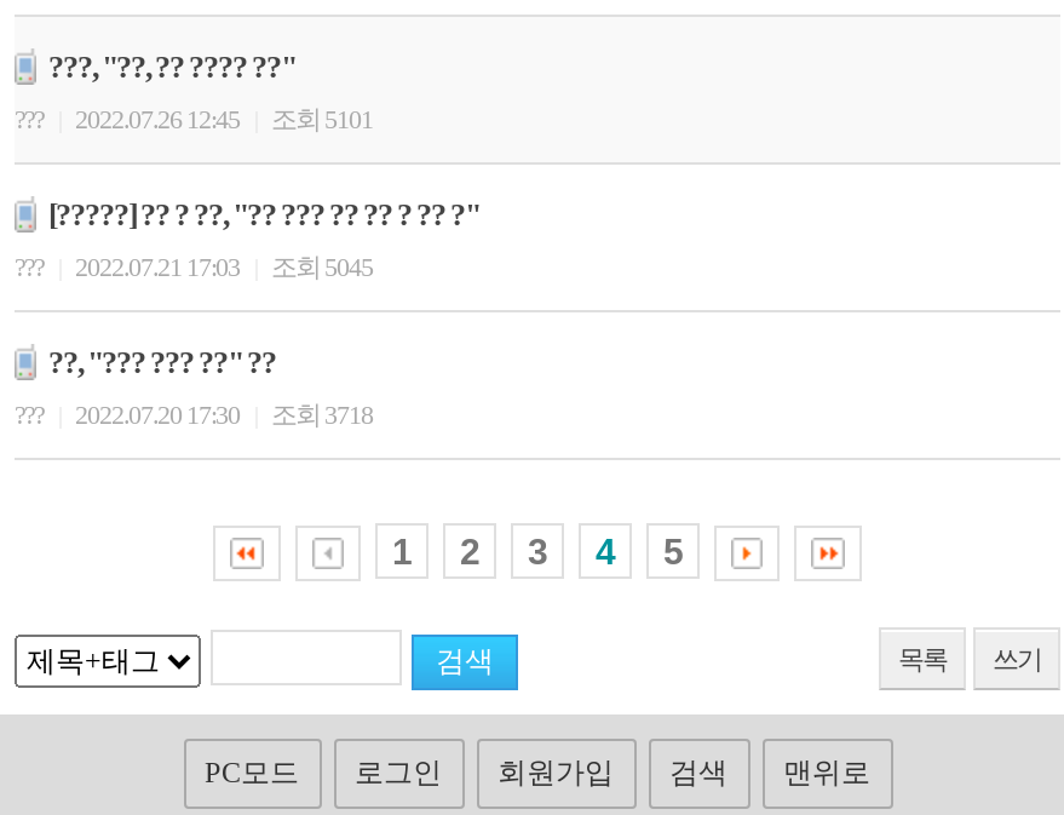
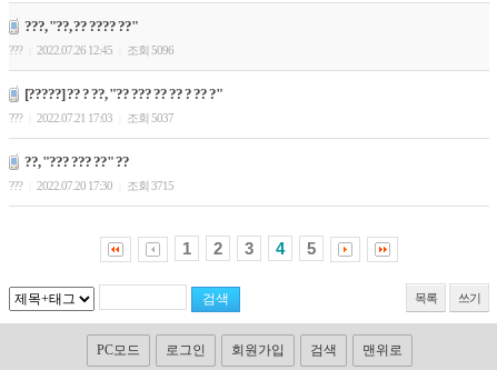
- 조회 5101
+ 조회 5096

- 조회 5045
+ 조회 5037

- 조회 3718
+ 조회 3715
